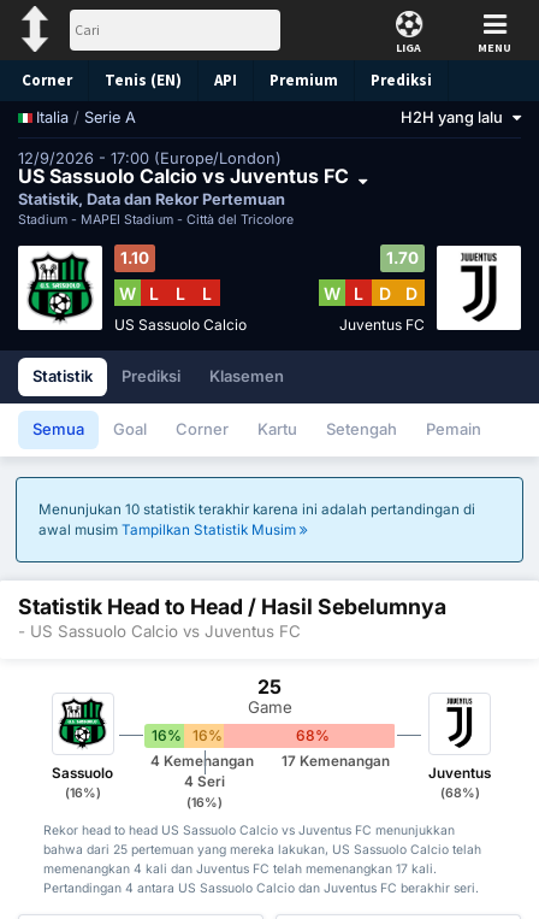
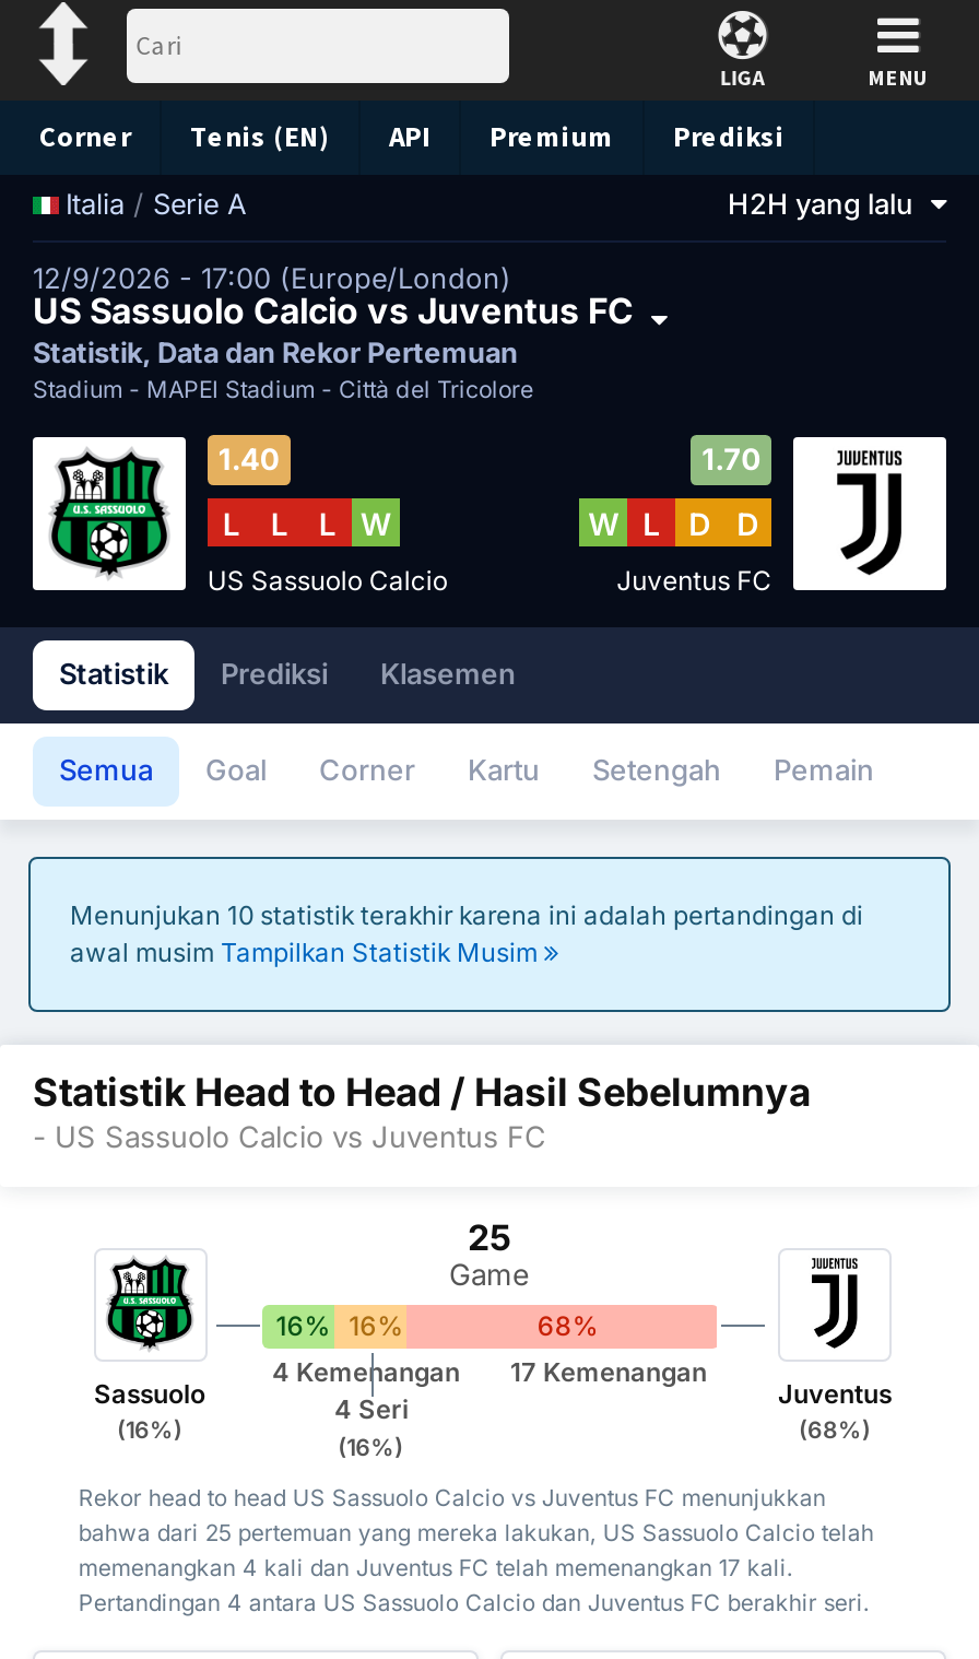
- 1.10
- W
+ 1.40

+ W
